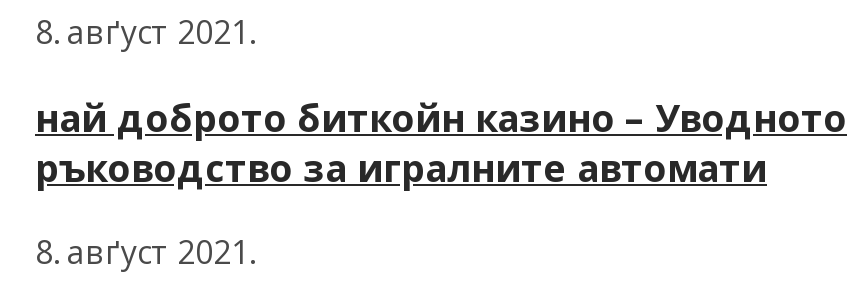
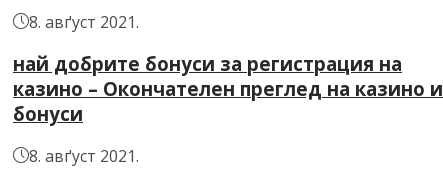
- най доброто биткойн казино – Уводното
- ръководство за игралните автомати
+ най добрите бонуси за регистрация на
+ казино – Окончателен преглед на казино и
+ бонуси
